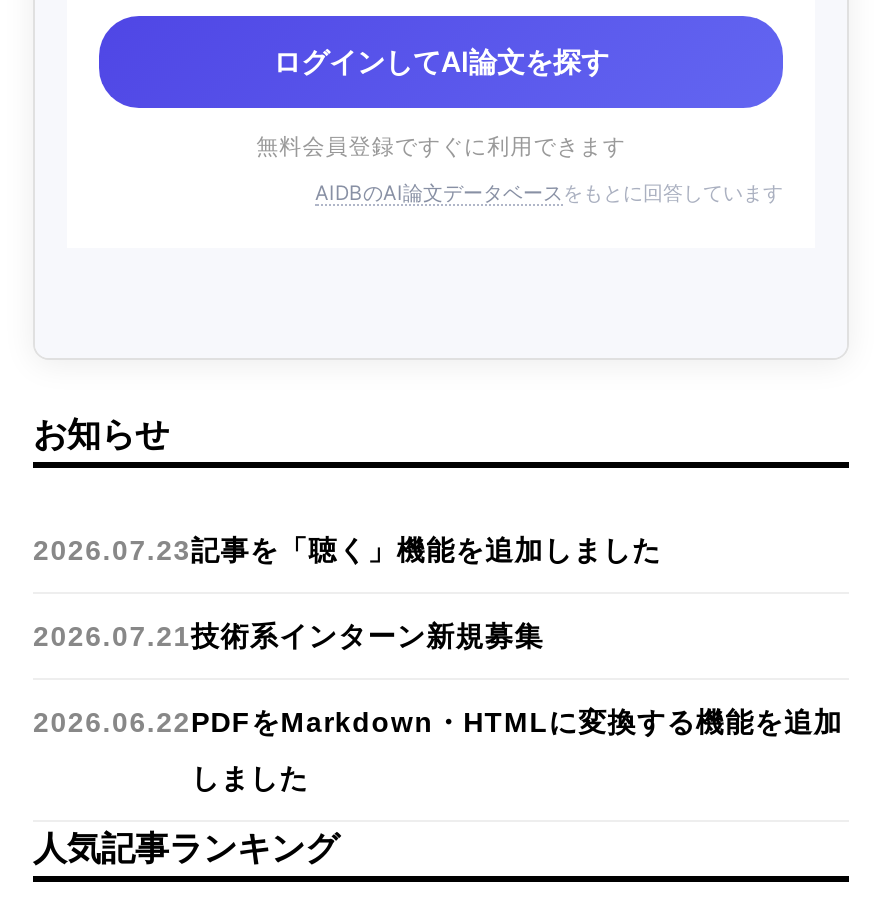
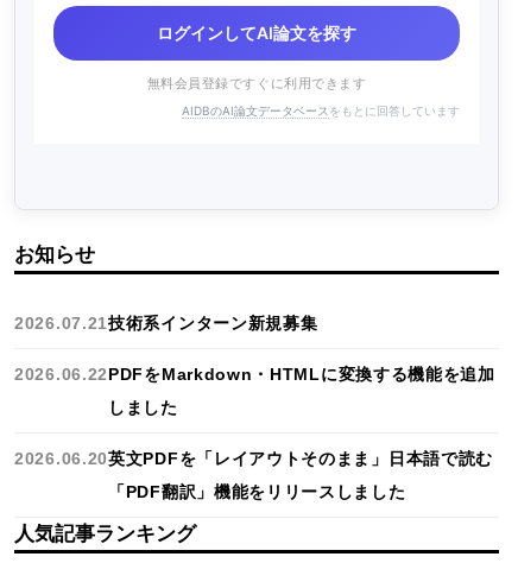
- 2026.07.23記事を「聴く」機能を追加しました

moved up: 2026.07.21技術系インターン新規募集 | 2026.06.22PDFをMarkdown・HTMLに変換する機能を追加 | しました

+ 2026.06.20英文PDFを「レイアウトそのまま」日本語で読む
+ 「PDF翻訳」機能をリリースしました
